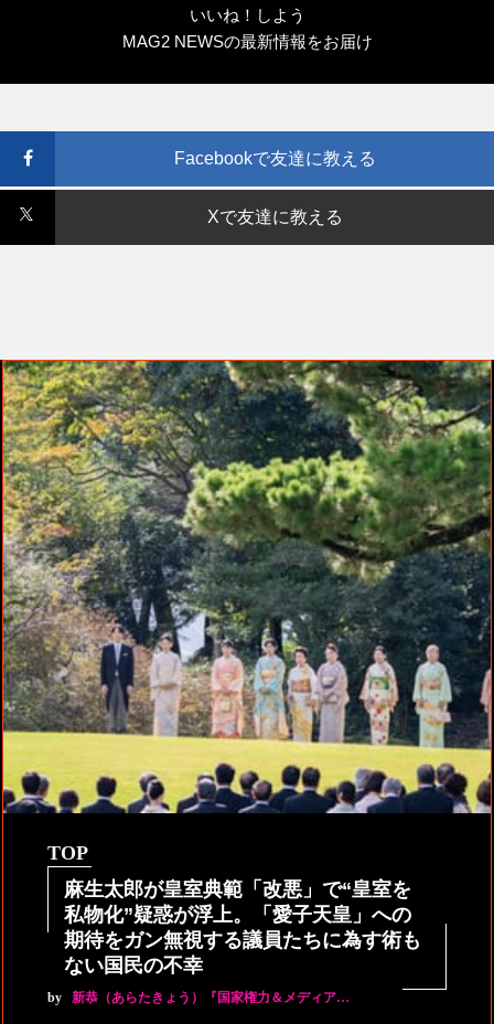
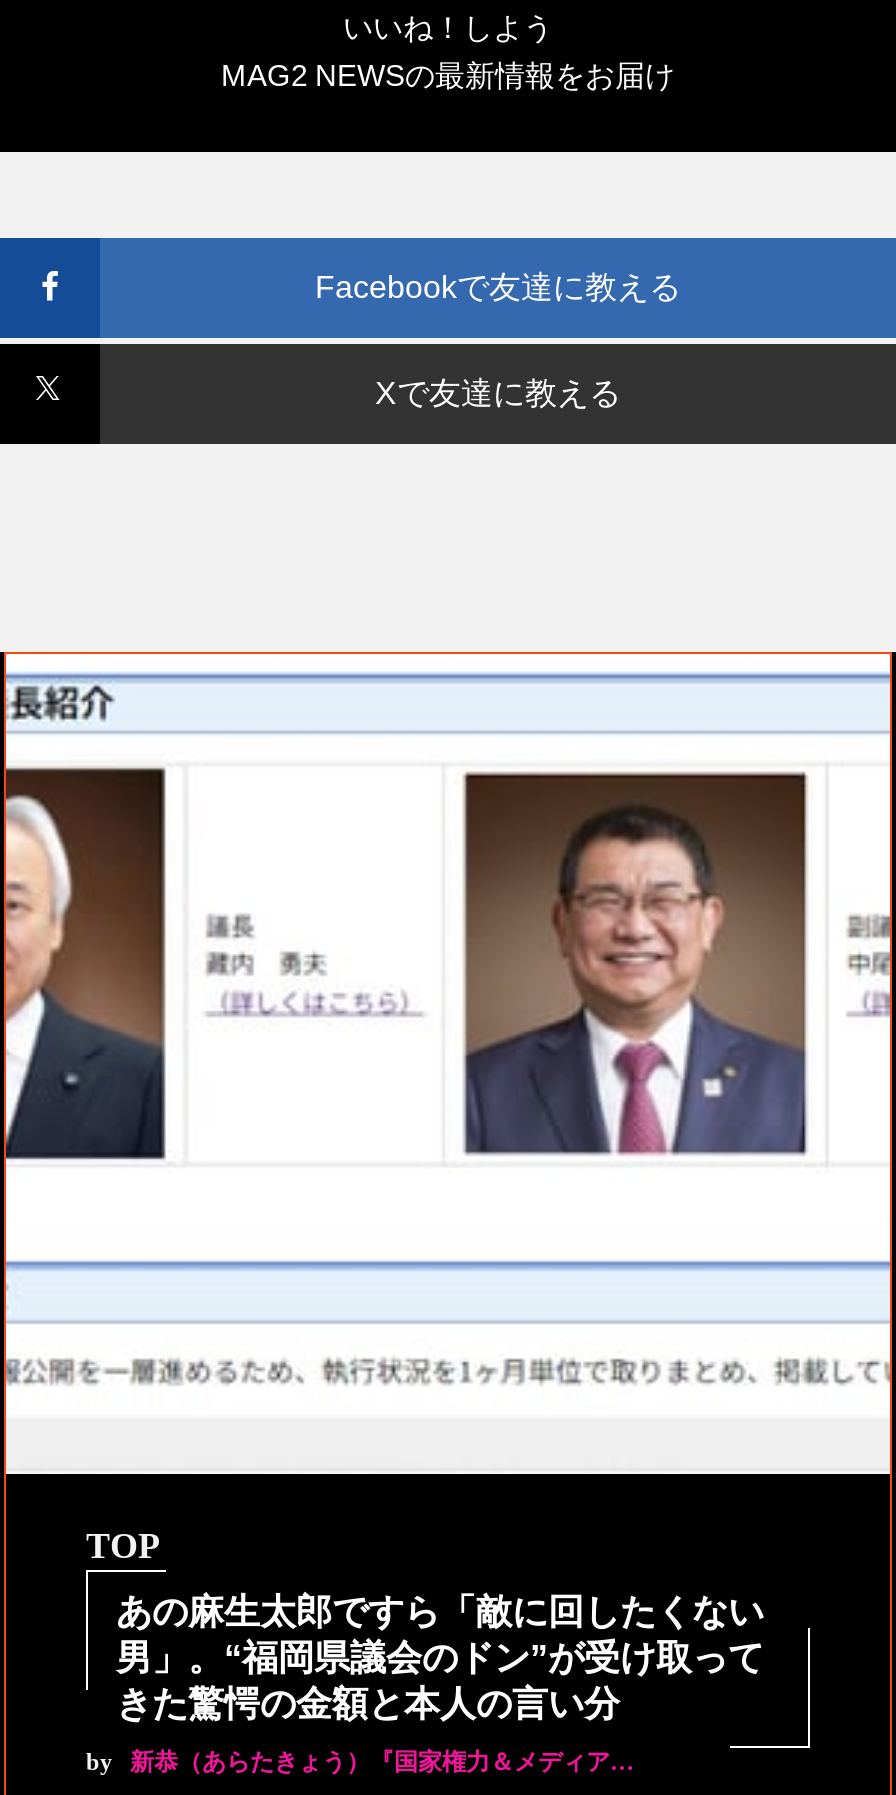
- [image]
+ [image]

- 麻生太郎が皇室典範「改悪」で“皇室を
- 私物化”疑惑が浮上。「愛子天皇」への
- 期待をガン無視する議員たちに為す術も
- ない国民の不幸
+ あの麻生太郎ですら「敵に回したくない
+ 男」。“福岡県議会のドン”が受け取って
+ きた驚愕の金額と本人の言い分
